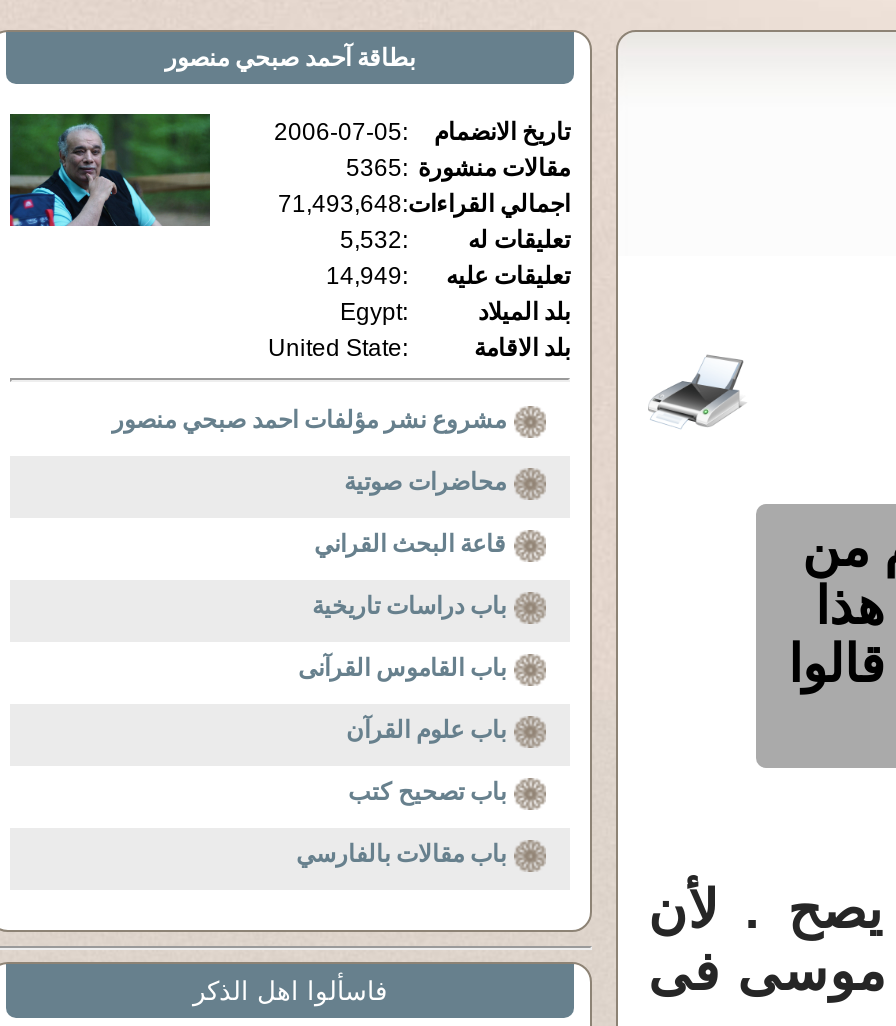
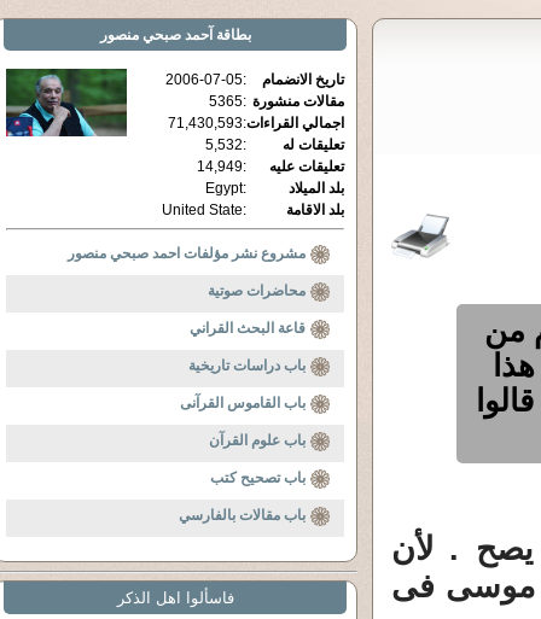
- اجمالي القراءات:71,493,648
+ اجمالي القراءات:71,430,593
